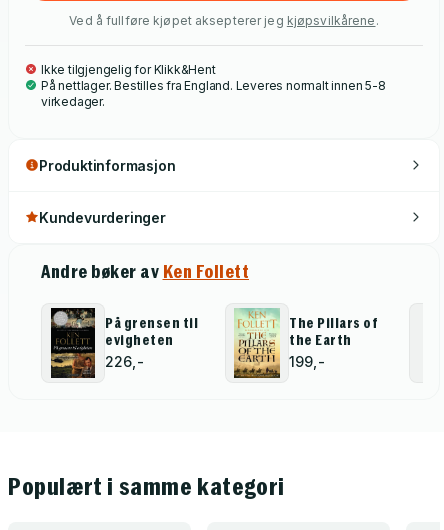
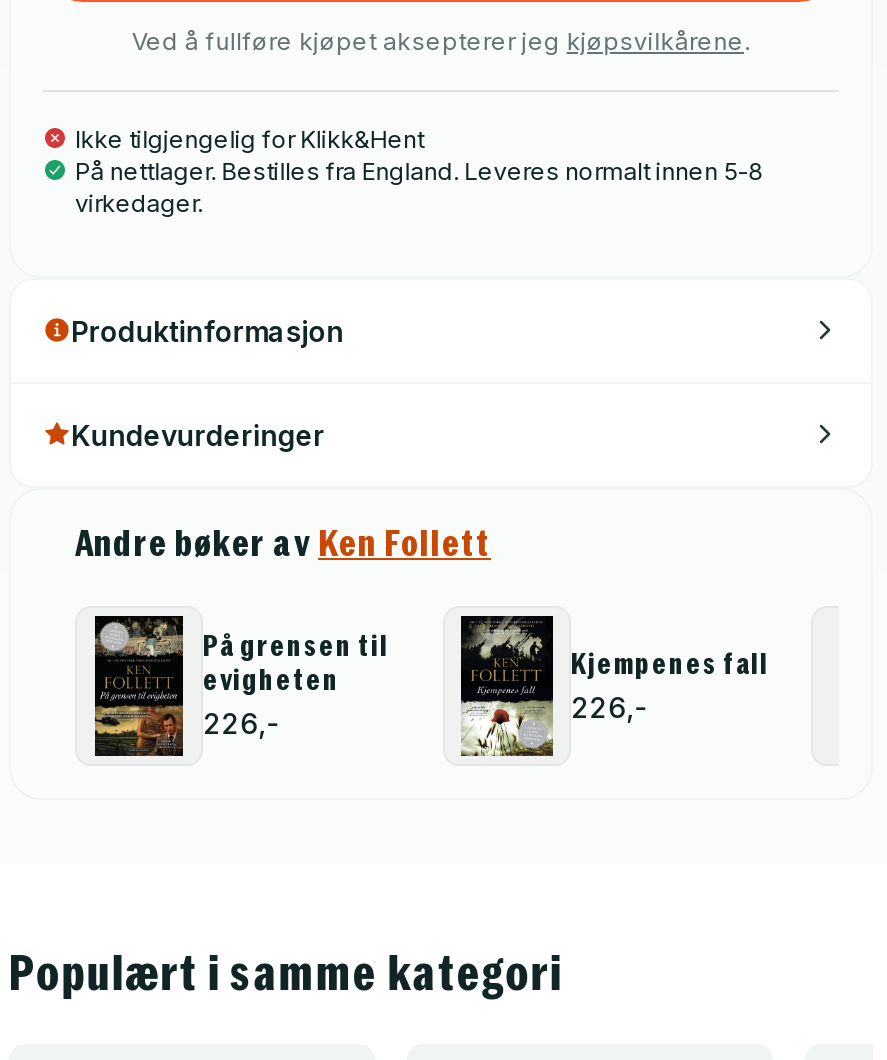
- [image]
- The Pillars of
- the Earth
- 199,-
+ [image]
+ Kjempenes fall
+ 226,-
